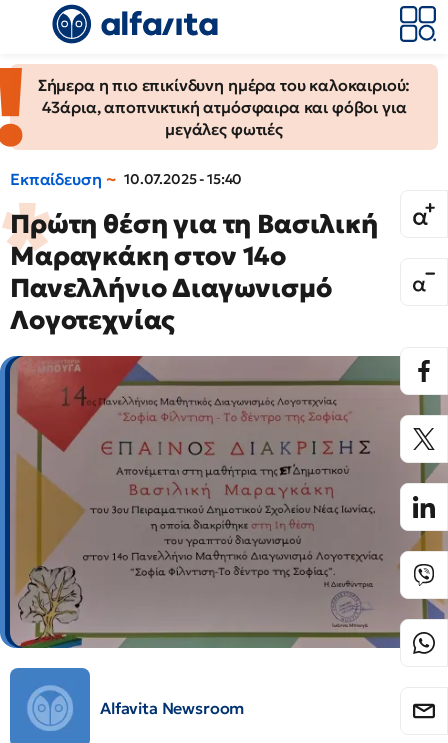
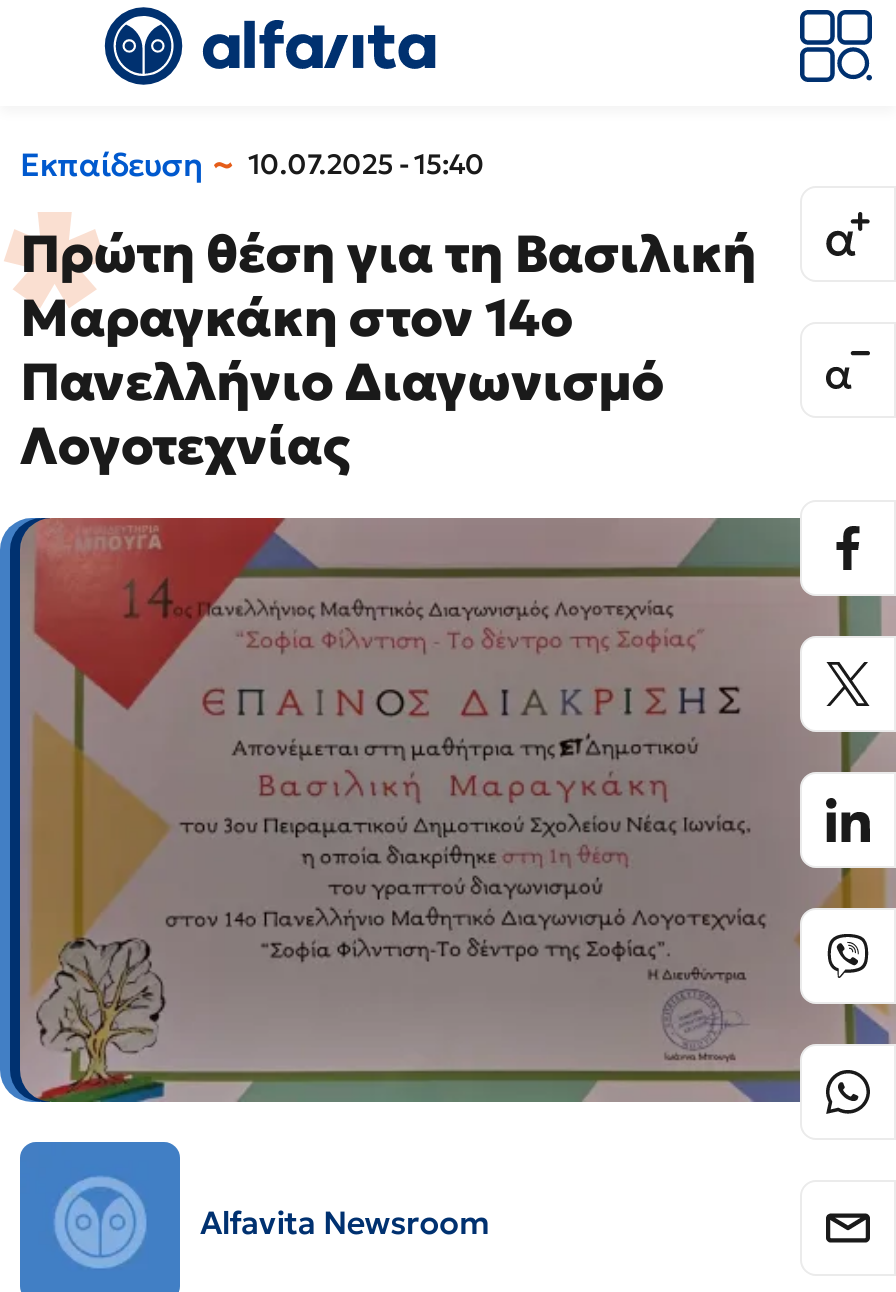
- [image]
- Σήμερα η πιο επικίνδυνη ημέρα του καλοκαιριού:
- 43άρια, αποπνικτική ατμόσφαιρα και φόβοι για
- μεγάλες φωτιές
